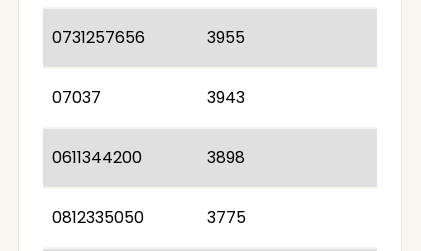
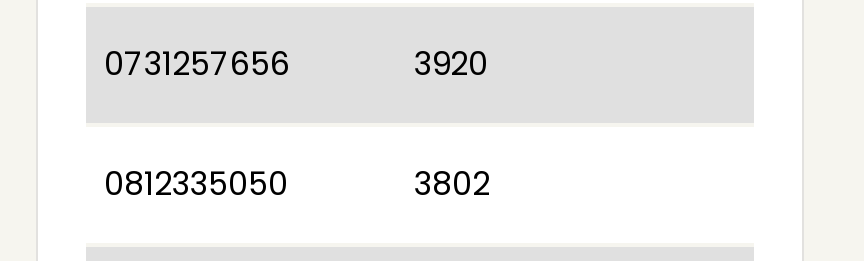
- 3955
- 07037
- 3943
- 0611344200
- 3898
+ 3920

- 3775
+ 3802
